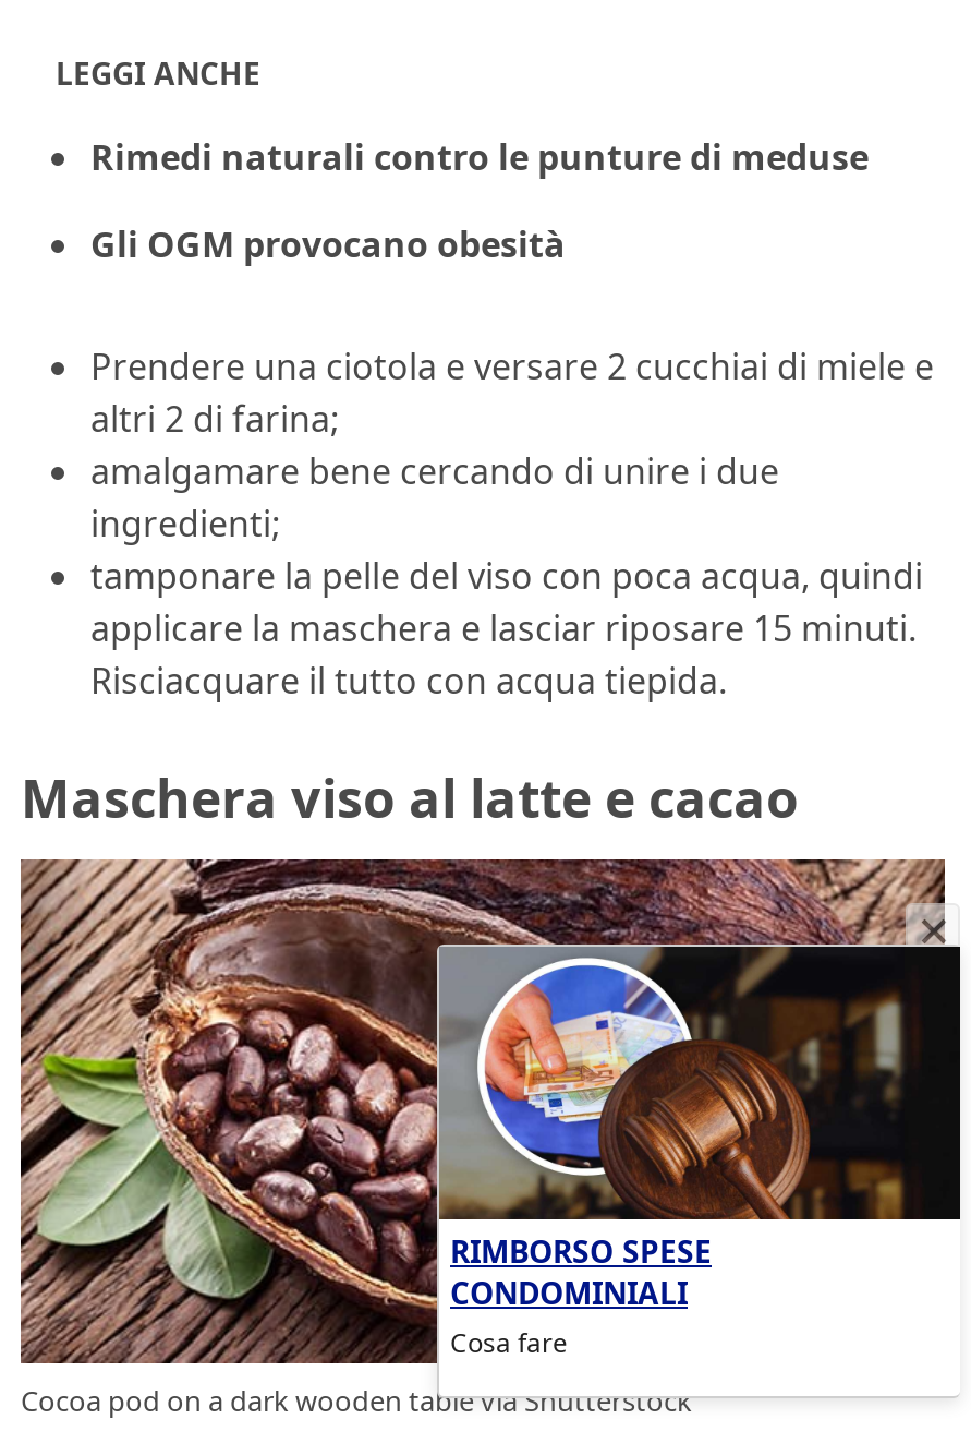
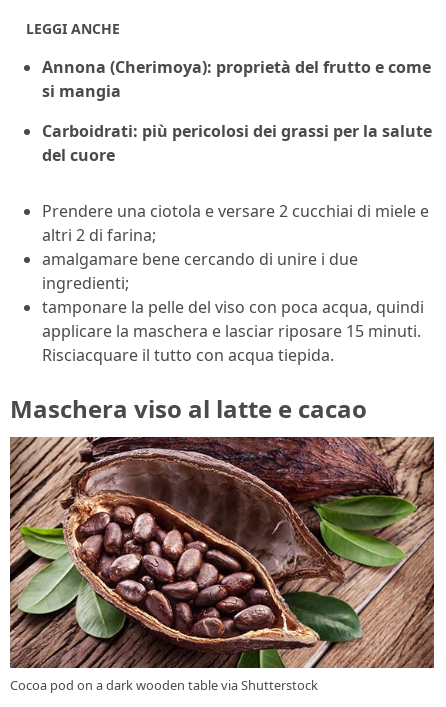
- Rimedi naturali contro le punture di meduse
+ Annona (Cherimoya): proprietà del frutto e come
+ si mangia

- Gli OGM provocano obesità
+ Carboidrati: più pericolosi dei grassi per la salute
+ del cuore

- [image]
+ [image]

- RIMBORSO SPESE
- CONDOMINIALI
- Cosa fare
